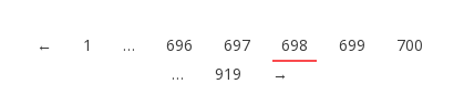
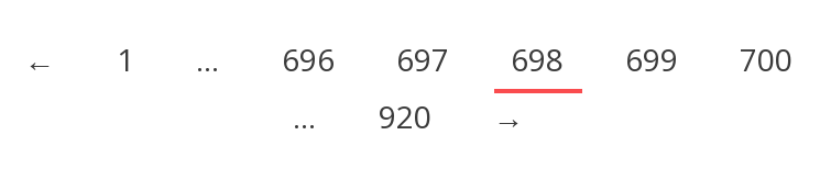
- 919
+ 920
